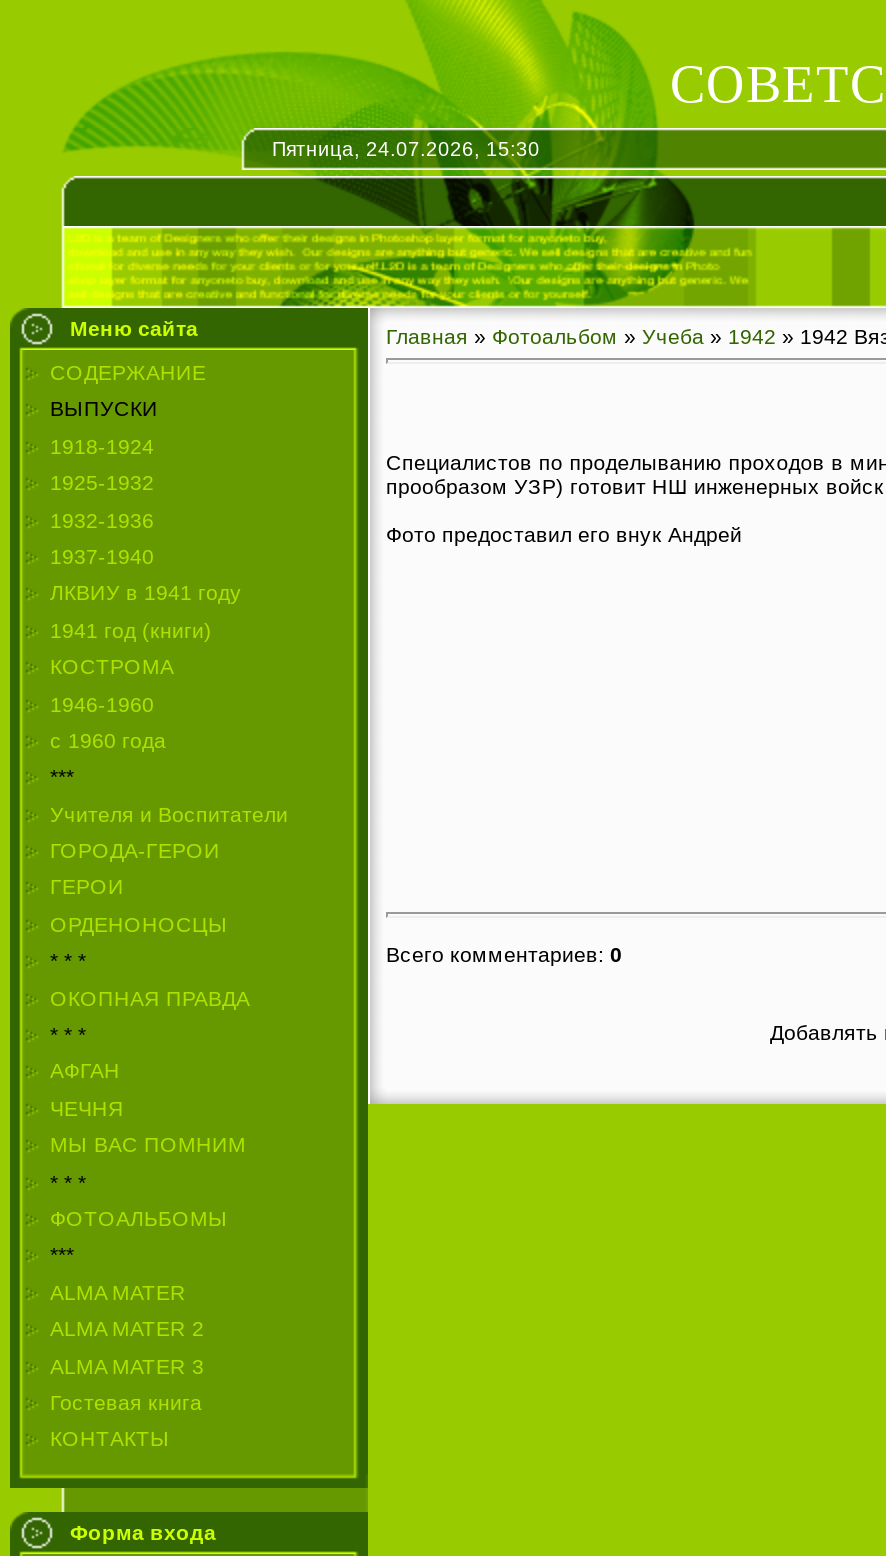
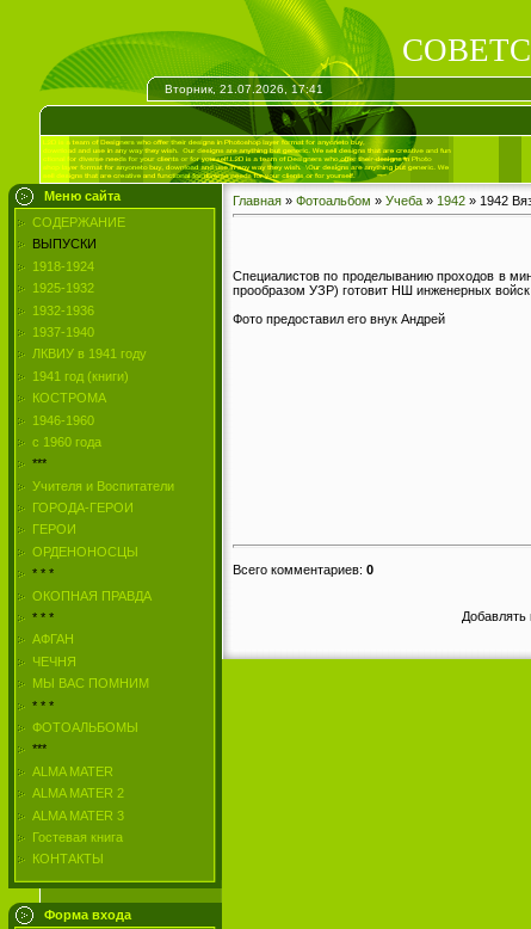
- Пятница, 24.07.2026, 15:30
+ Вторник, 21.07.2026, 17:41
